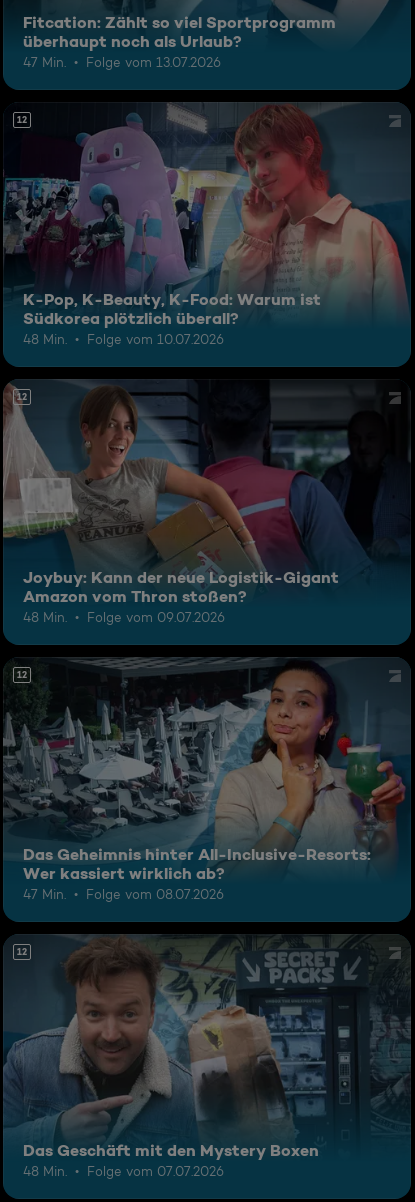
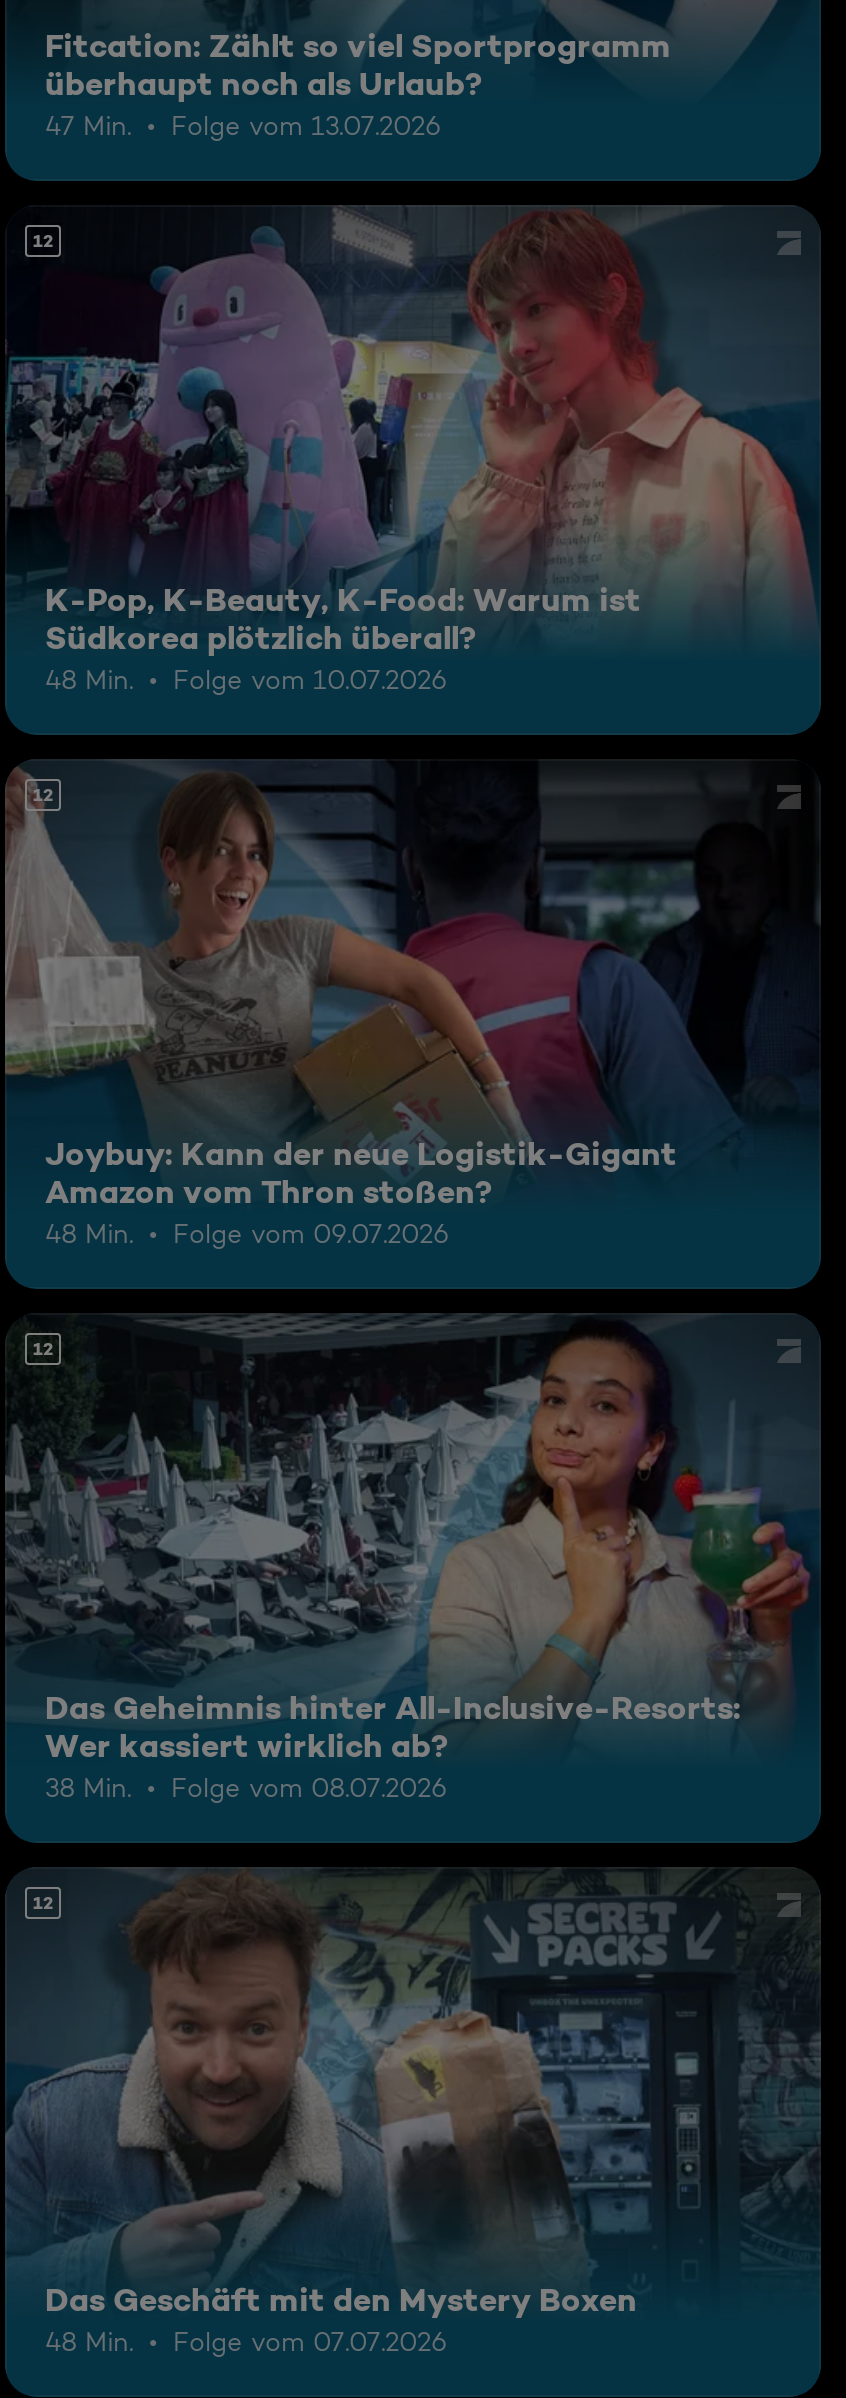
- 47 Min. Folge vom 08.07.2026
+ 38 Min. Folge vom 08.07.2026
